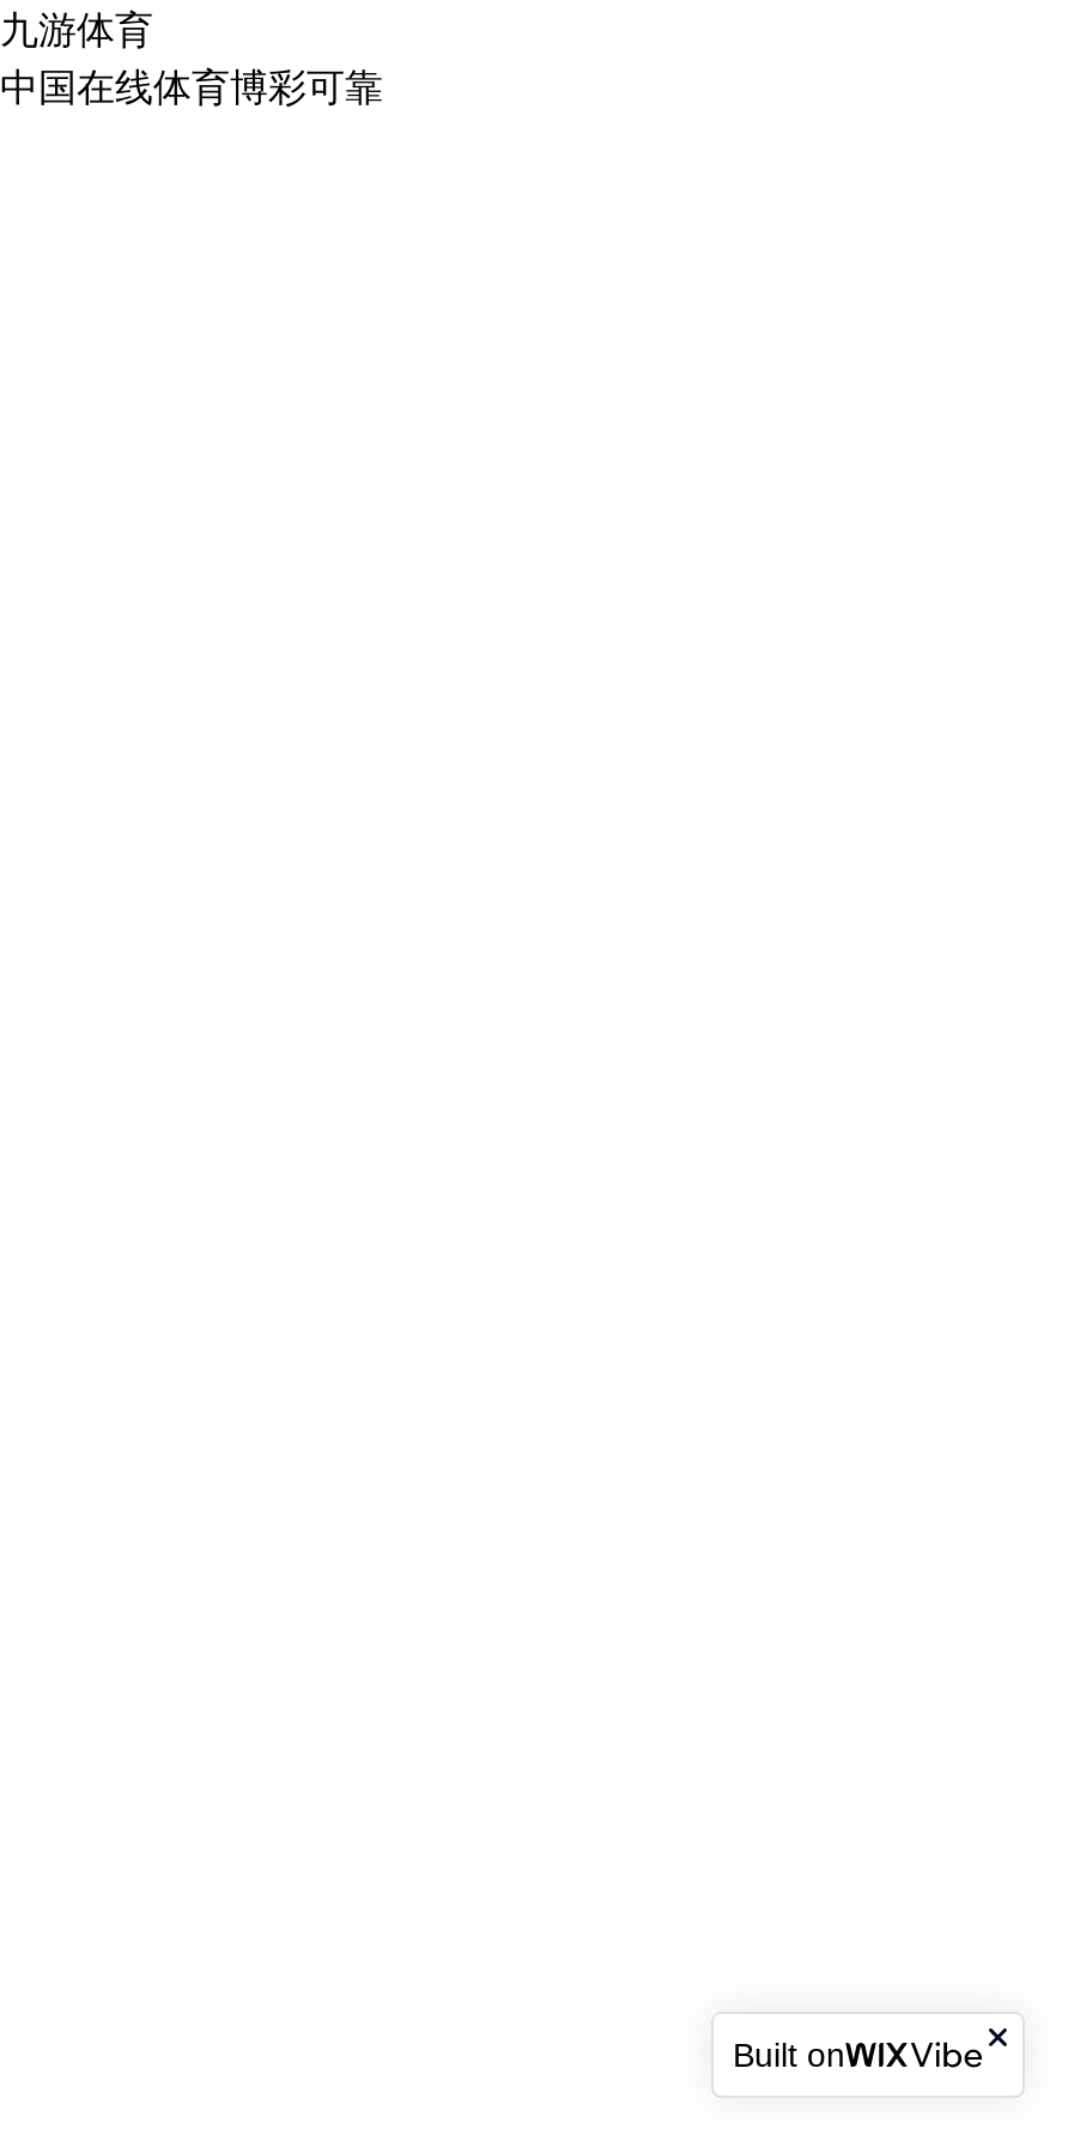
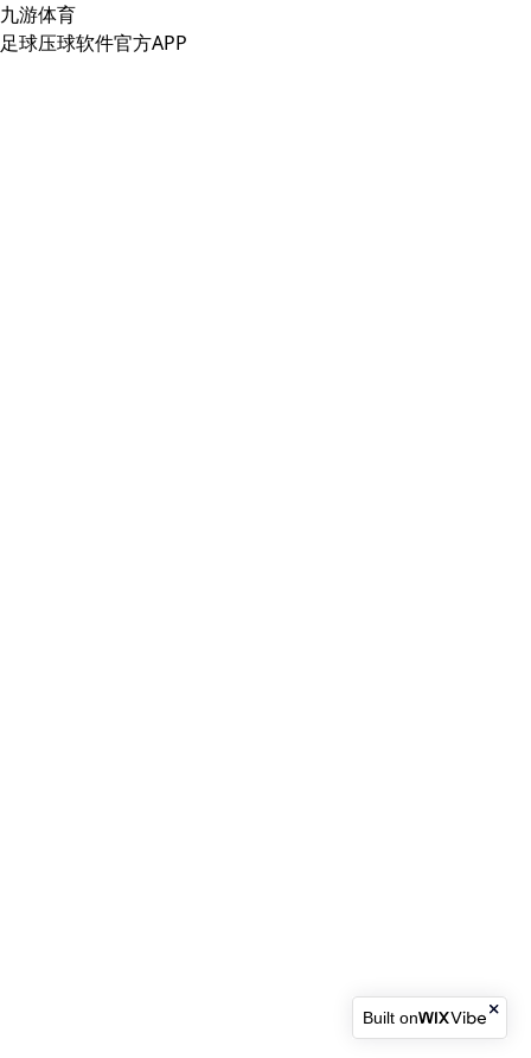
- 中国在线体育博彩可靠
+ 足球压球软件官方APP
